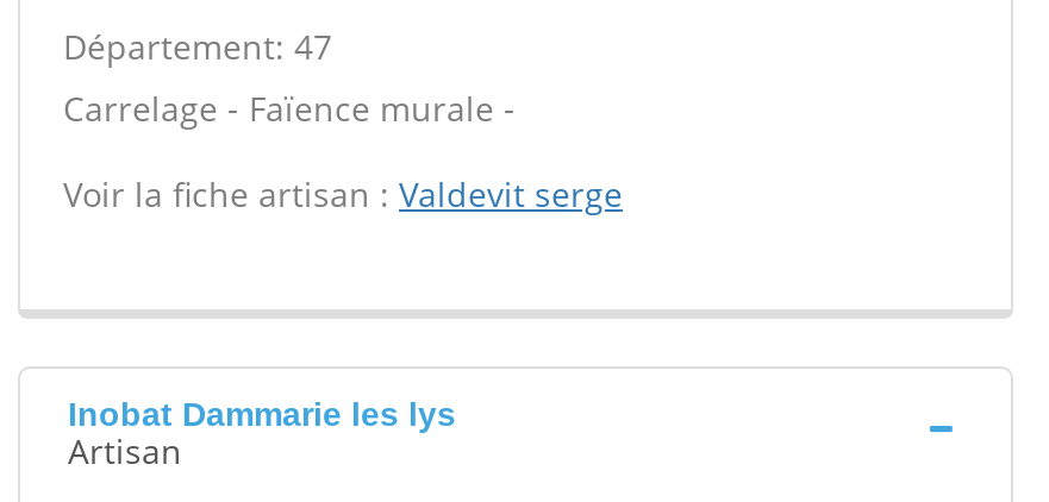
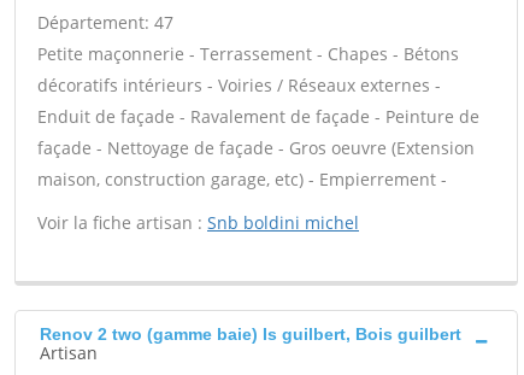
- Carrelage - Faïence murale -
+ Petite maçonnerie - Terrassement - Chapes - Bétons
+ décoratifs intérieurs - Voiries / Réseaux externes -
+ Enduit de façade - Ravalement de façade - Peinture de
+ façade - Nettoyage de façade - Gros oeuvre (Extension
+ maison, construction garage, etc) - Empierrement -

- Voir la fiche artisan : Valdevit serge
+ Voir la fiche artisan : Snb boldini michel

- Inobat Dammarie les lys
+ Renov 2 two (gamme baie) Is guilbert, Bois guilbert
